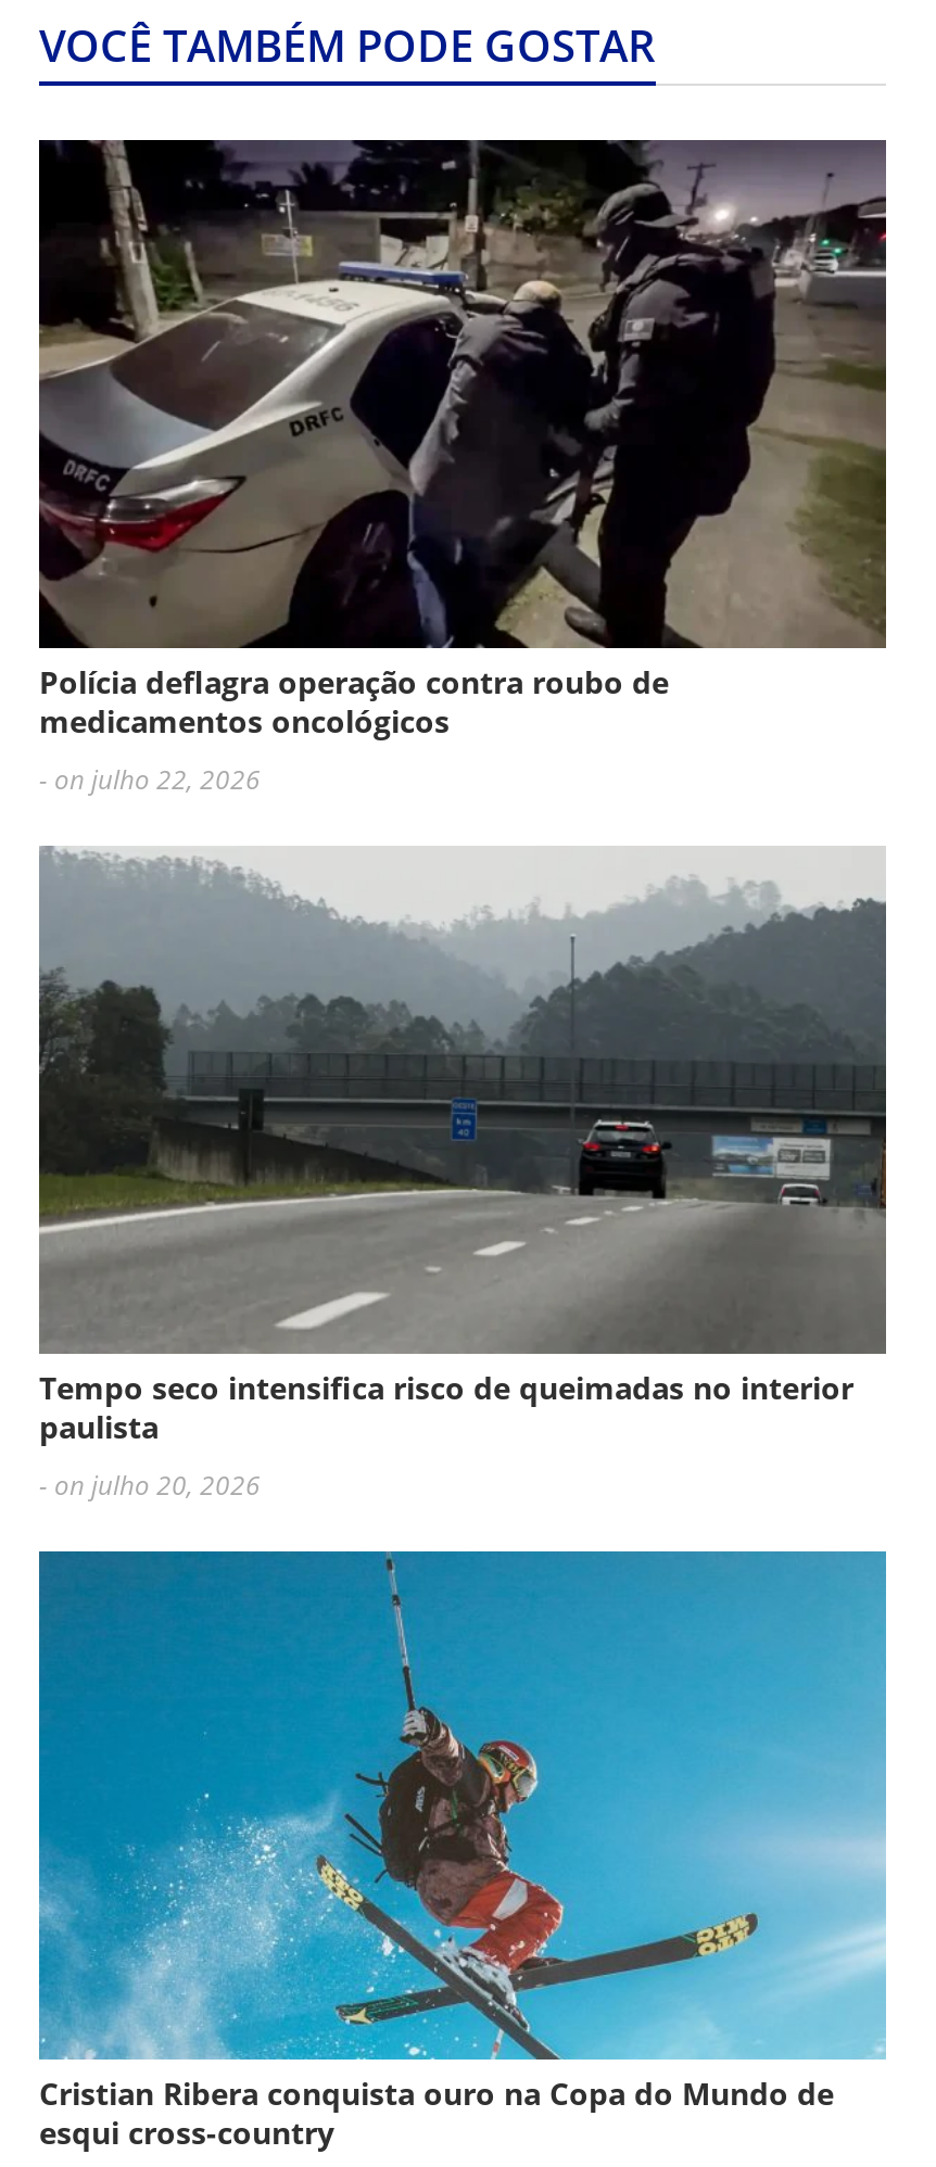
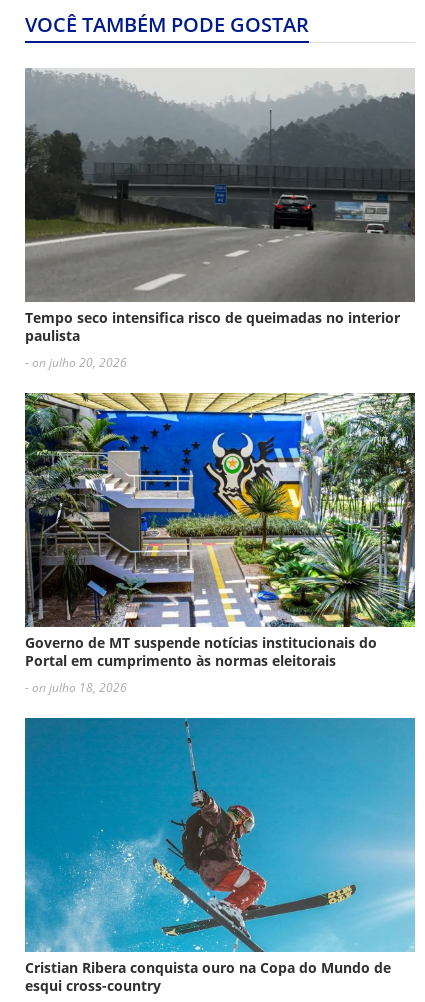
- [image]
- Polícia deflagra operação contra roubo de
- medicamentos oncológicos
- - on julho 22, 2026

moved up: [image] | Tempo seco intensifica risco de queimadas no interior | paulista | - on julho 20, 2026

+ [image]
+ Governo de MT suspende notícias institucionais do
+ Portal em cumprimento às normas eleitorais
+ - on julho 18, 2026
